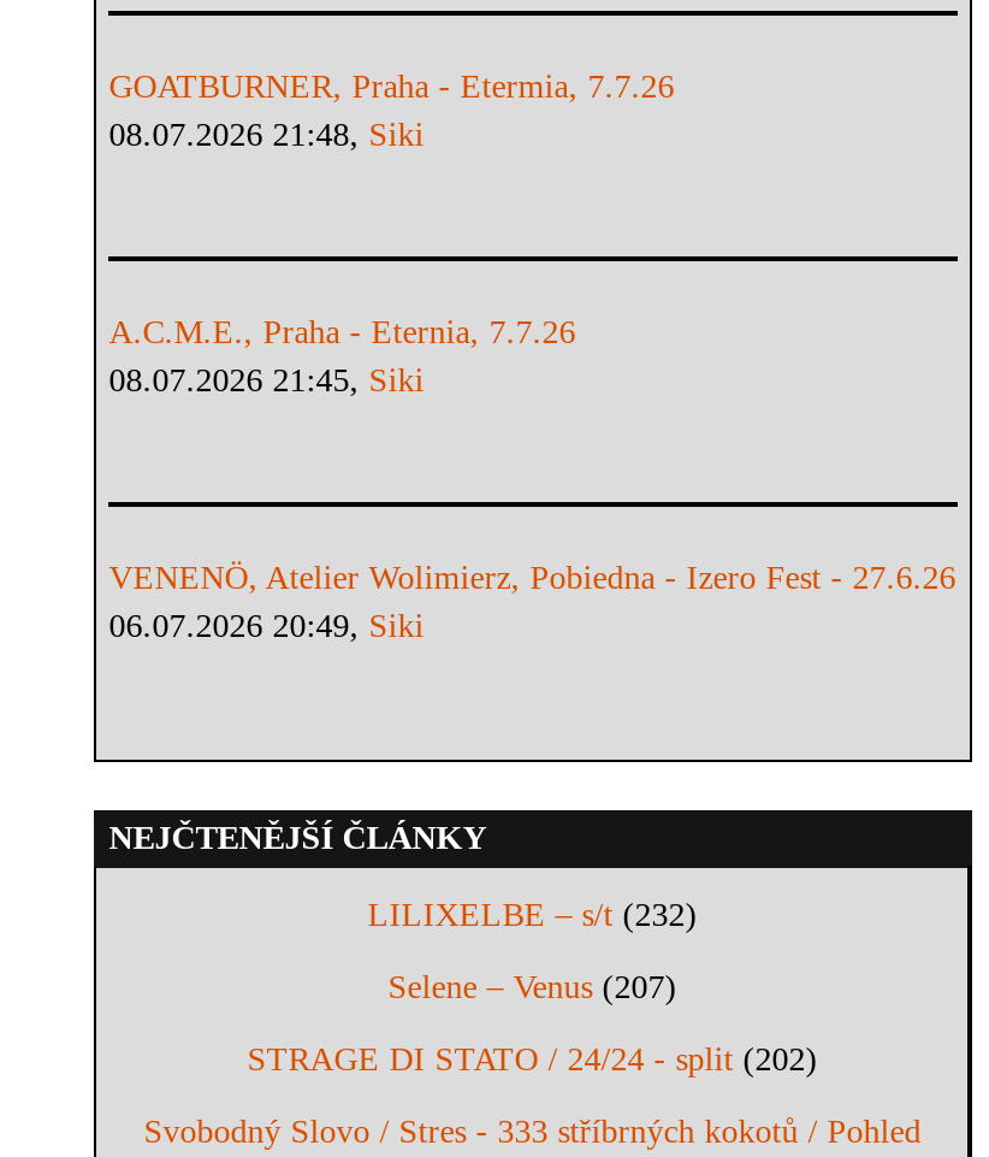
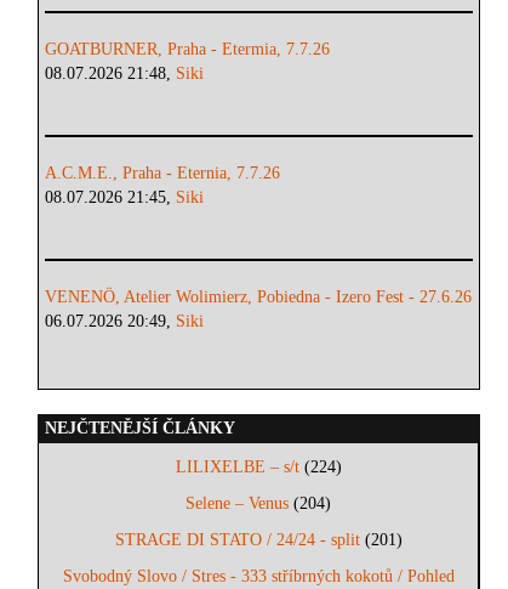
- LILIXELBE – s/t (232)
+ LILIXELBE – s/t (224)

- Selene – Venus (207)
+ Selene – Venus (204)

- STRAGE DI STATO / 24/24 - split (202)
+ STRAGE DI STATO / 24/24 - split (201)
